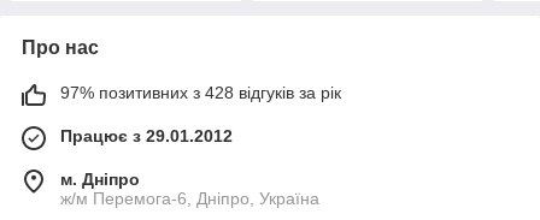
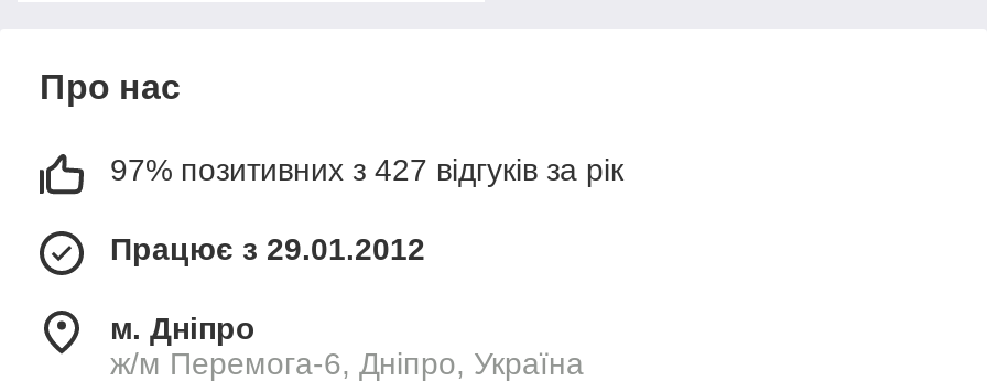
- 97% позитивних з 428 відгуків за рік
+ 97% позитивних з 427 відгуків за рік
